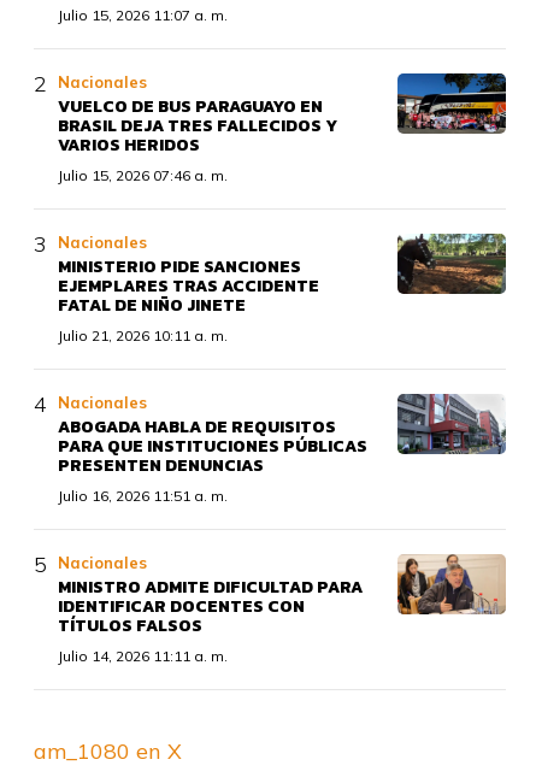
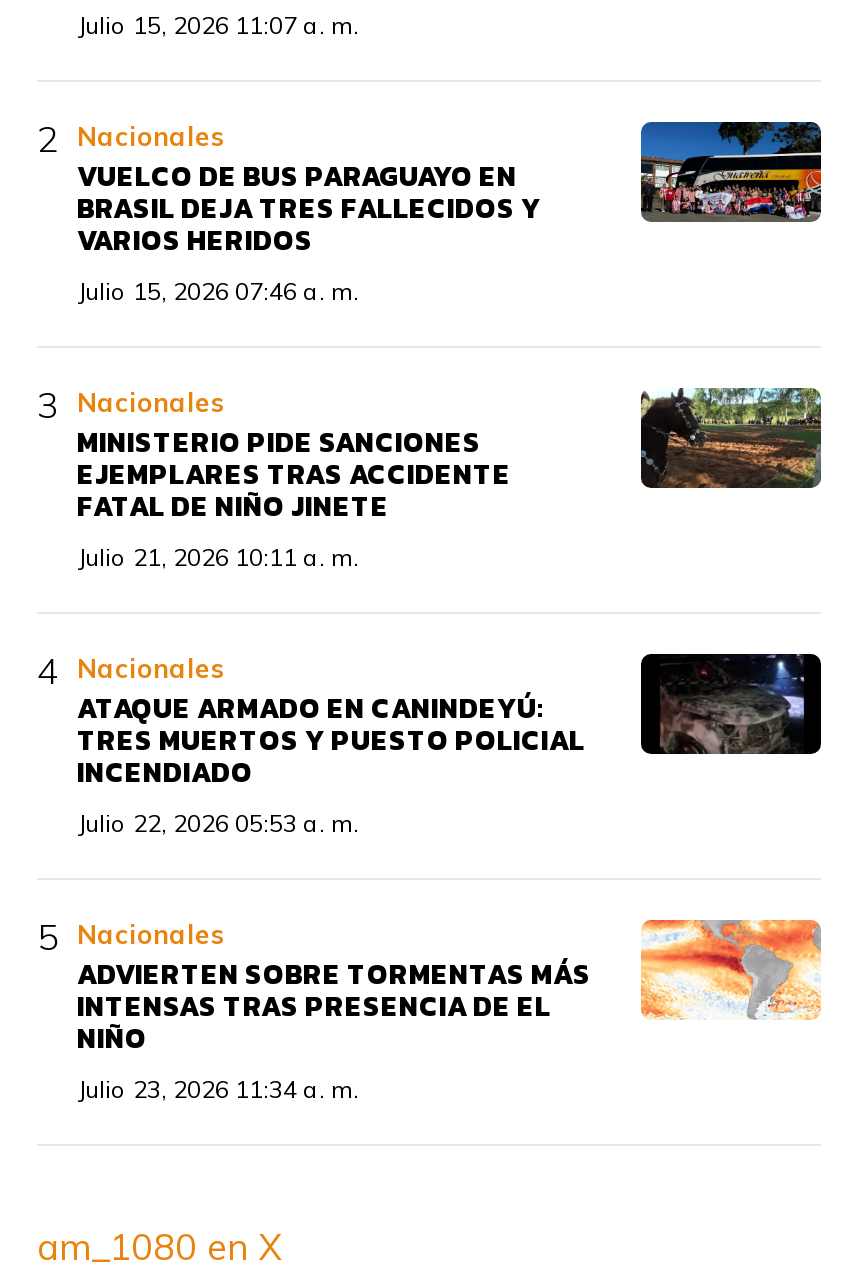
- [image]
- ABOGADA HABLA DE REQUISITOS
- PARA QUE INSTITUCIONES PÚBLICAS
- PRESENTEN DENUNCIAS
- Julio 16, 2026 11:51 a. m.
+ [image]
+ ATAQUE ARMADO EN CANINDEYÚ:
+ TRES MUERTOS Y PUESTO POLICIAL
+ INCENDIADO
+ Julio 22, 2026 05:53 a. m.

- [image]
- MINISTRO ADMITE DIFICULTAD PARA
- IDENTIFICAR DOCENTES CON
- TÍTULOS FALSOS
- Julio 14, 2026 11:11 a. m.
+ [image]
+ ADVIERTEN SOBRE TORMENTAS MÁS
+ INTENSAS TRAS PRESENCIA DE EL
+ NIÑO
+ Julio 23, 2026 11:34 a. m.
